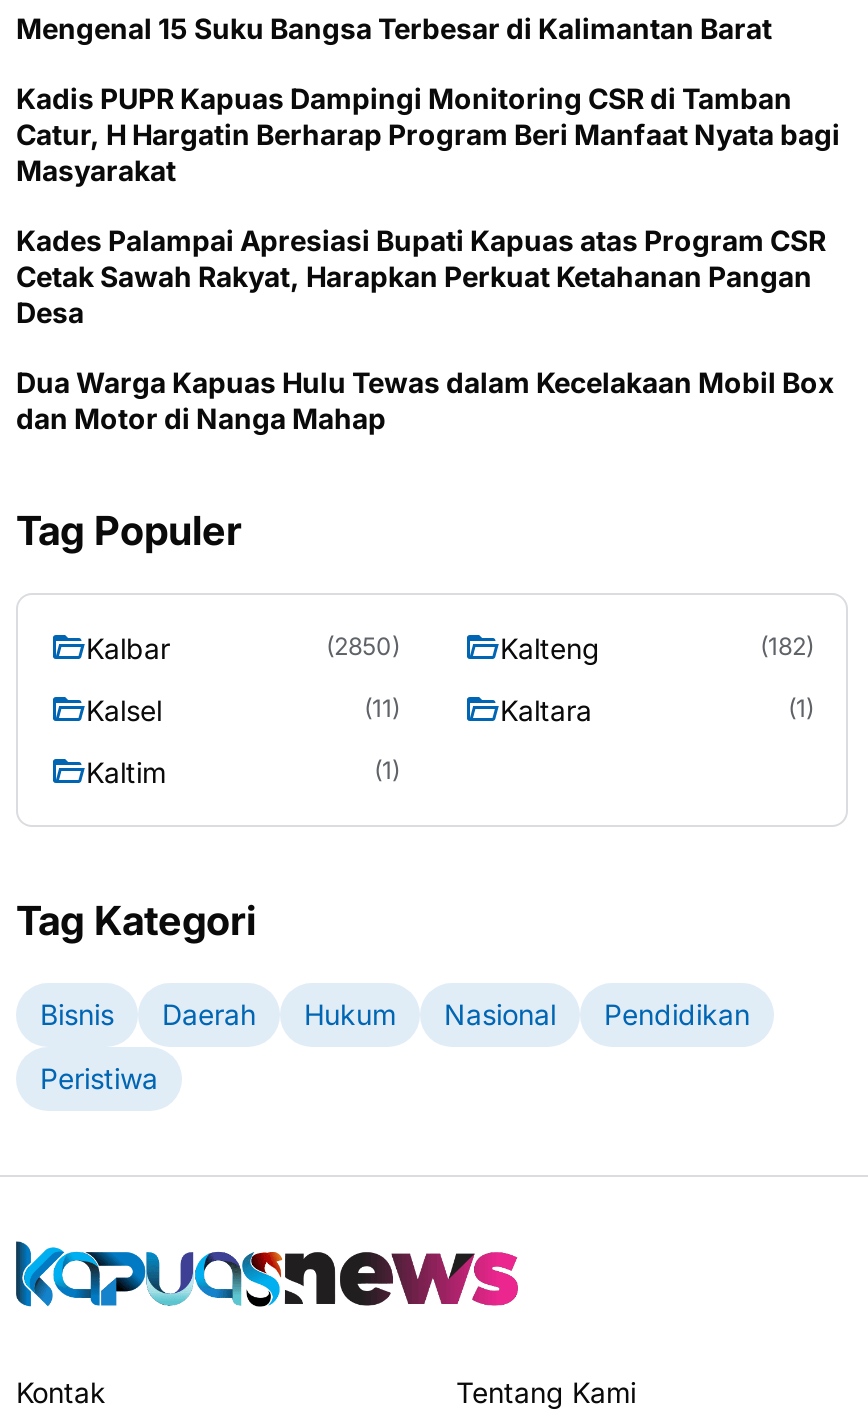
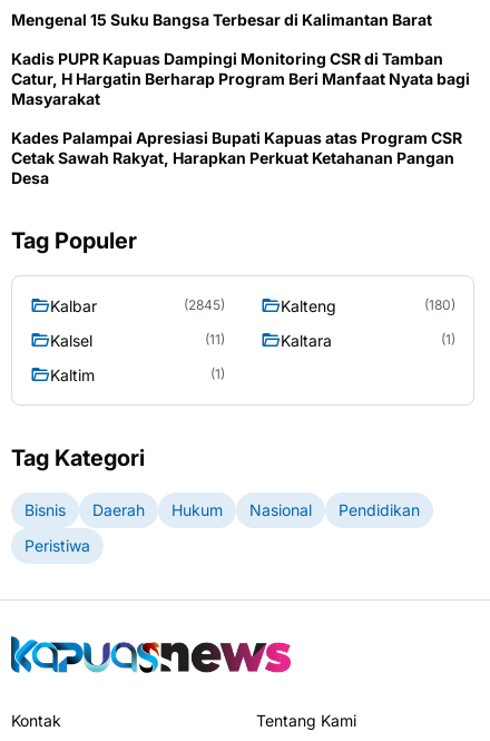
- Dua Warga Kapuas Hulu Tewas dalam Kecelakaan Mobil Box
- dan Motor di Nanga Mahap

- (2850)
+ (2845)

- (182)
+ (180)
